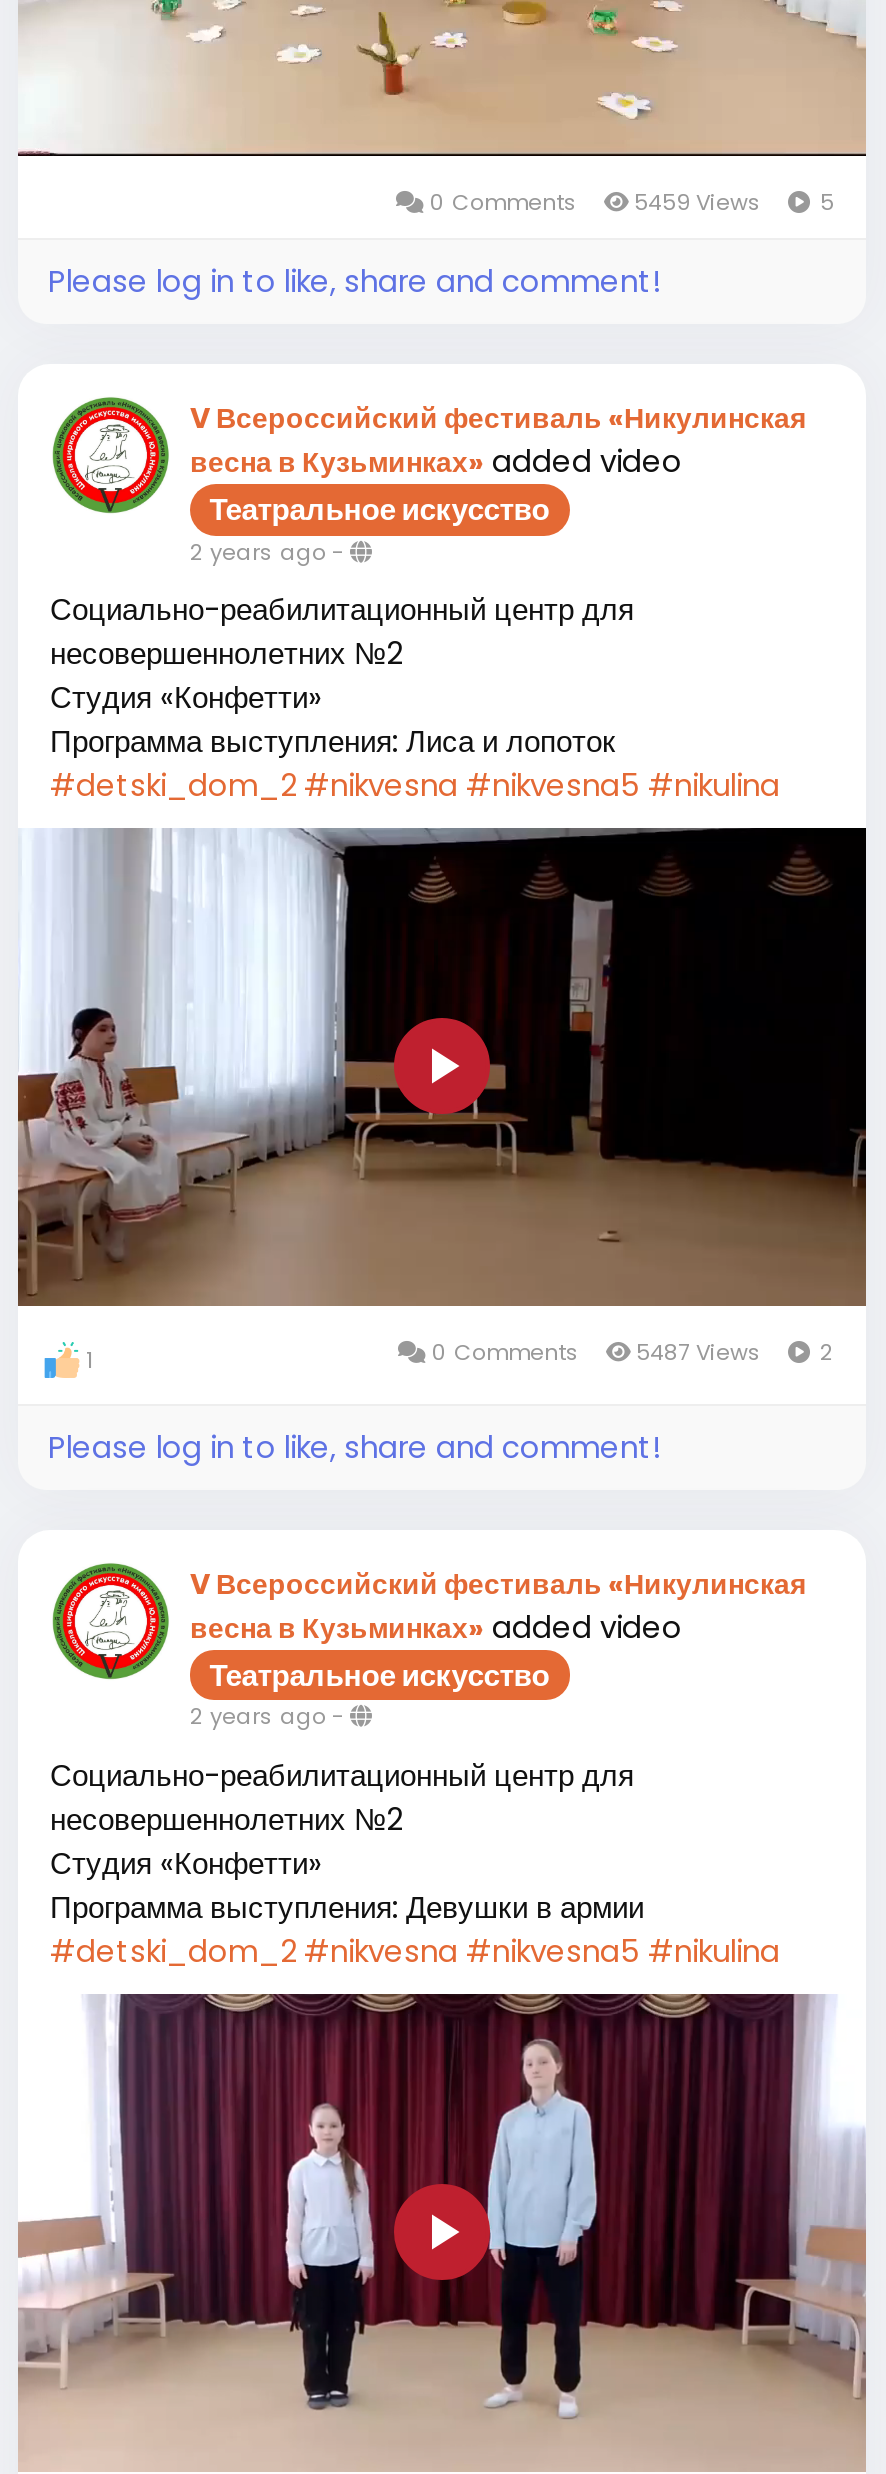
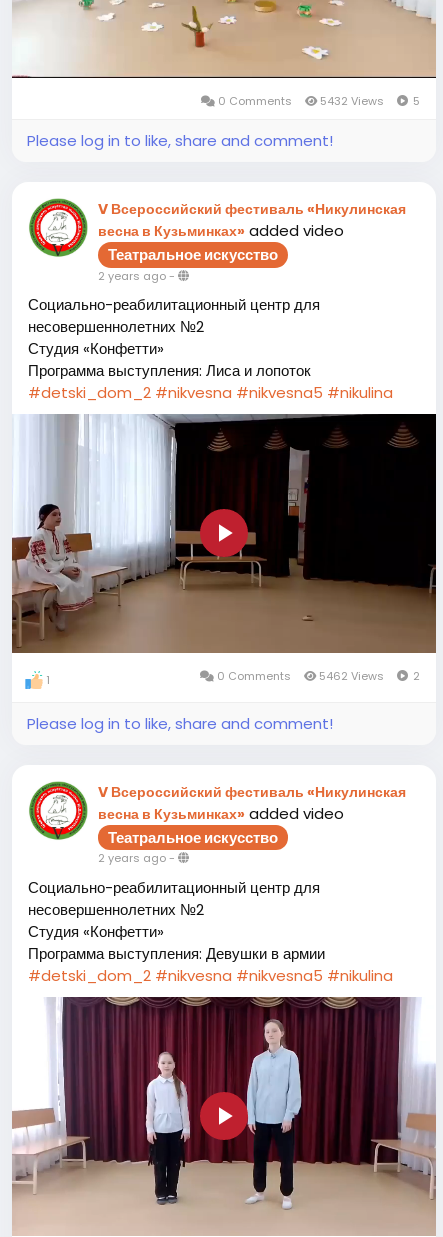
- 0 Comments 5459 Views 5
+ 0 Comments 5432 Views 5

- 0 Comments 5487 Views 2
+ 0 Comments 5462 Views 2
